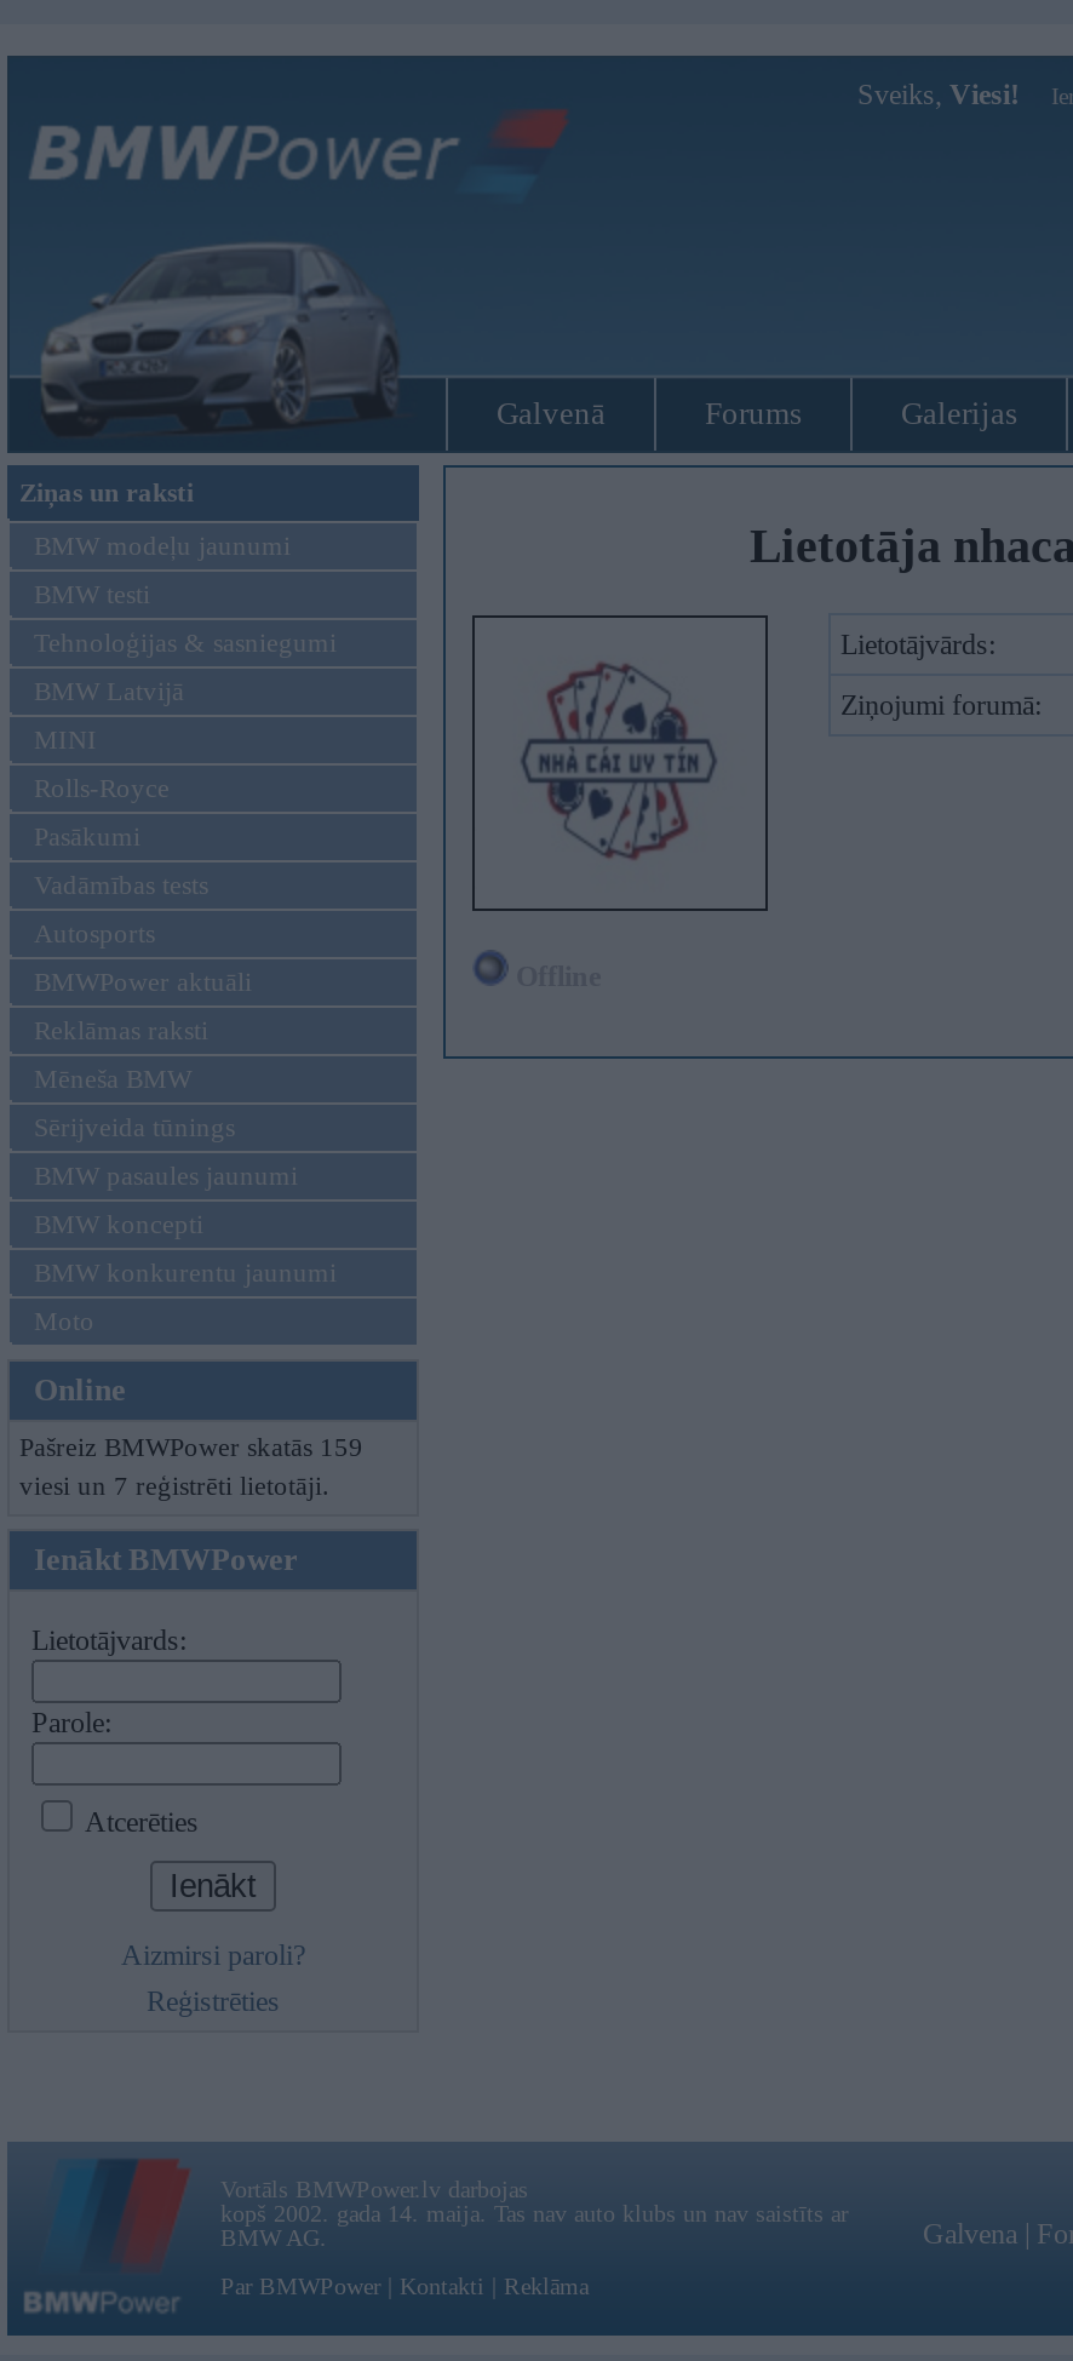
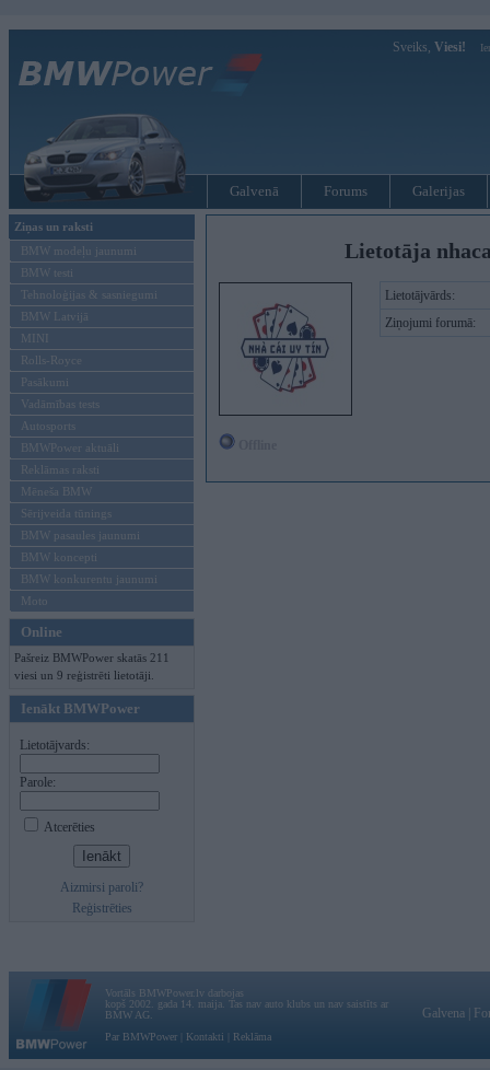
- Pašreiz BMWPower skatās 159
+ Pašreiz BMWPower skatās 211

- viesi un 7 reģistrēti lietotāji.
+ viesi un 9 reģistrēti lietotāji.
